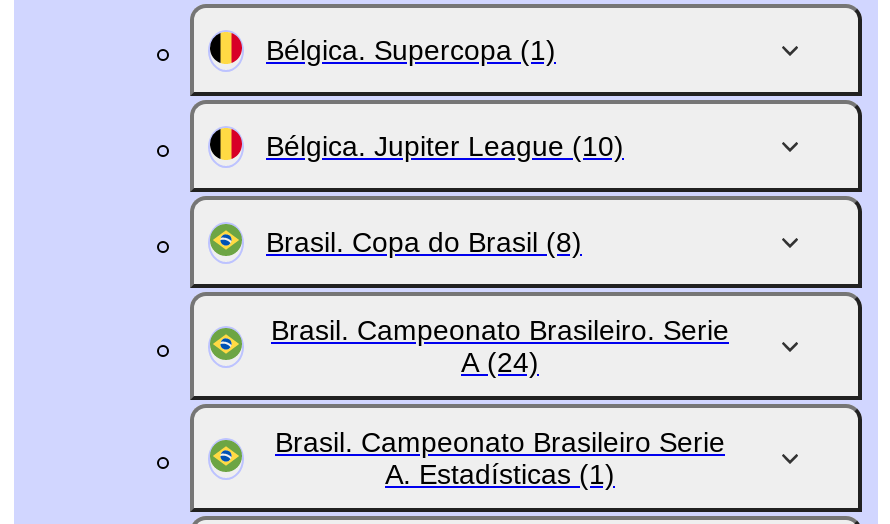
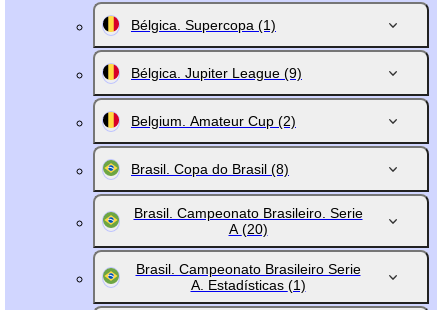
- Bélgica. Jupiter League (10)
+ Bélgica. Jupiter League (9)
+ Belgium. Amateur Cup (2)

- A (24)
+ A (20)
